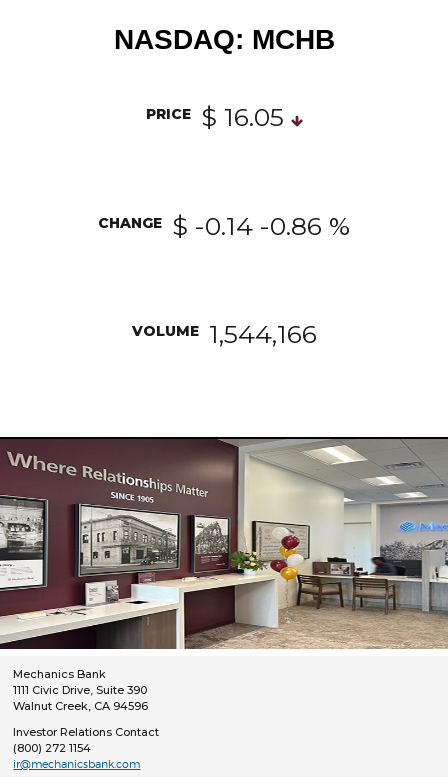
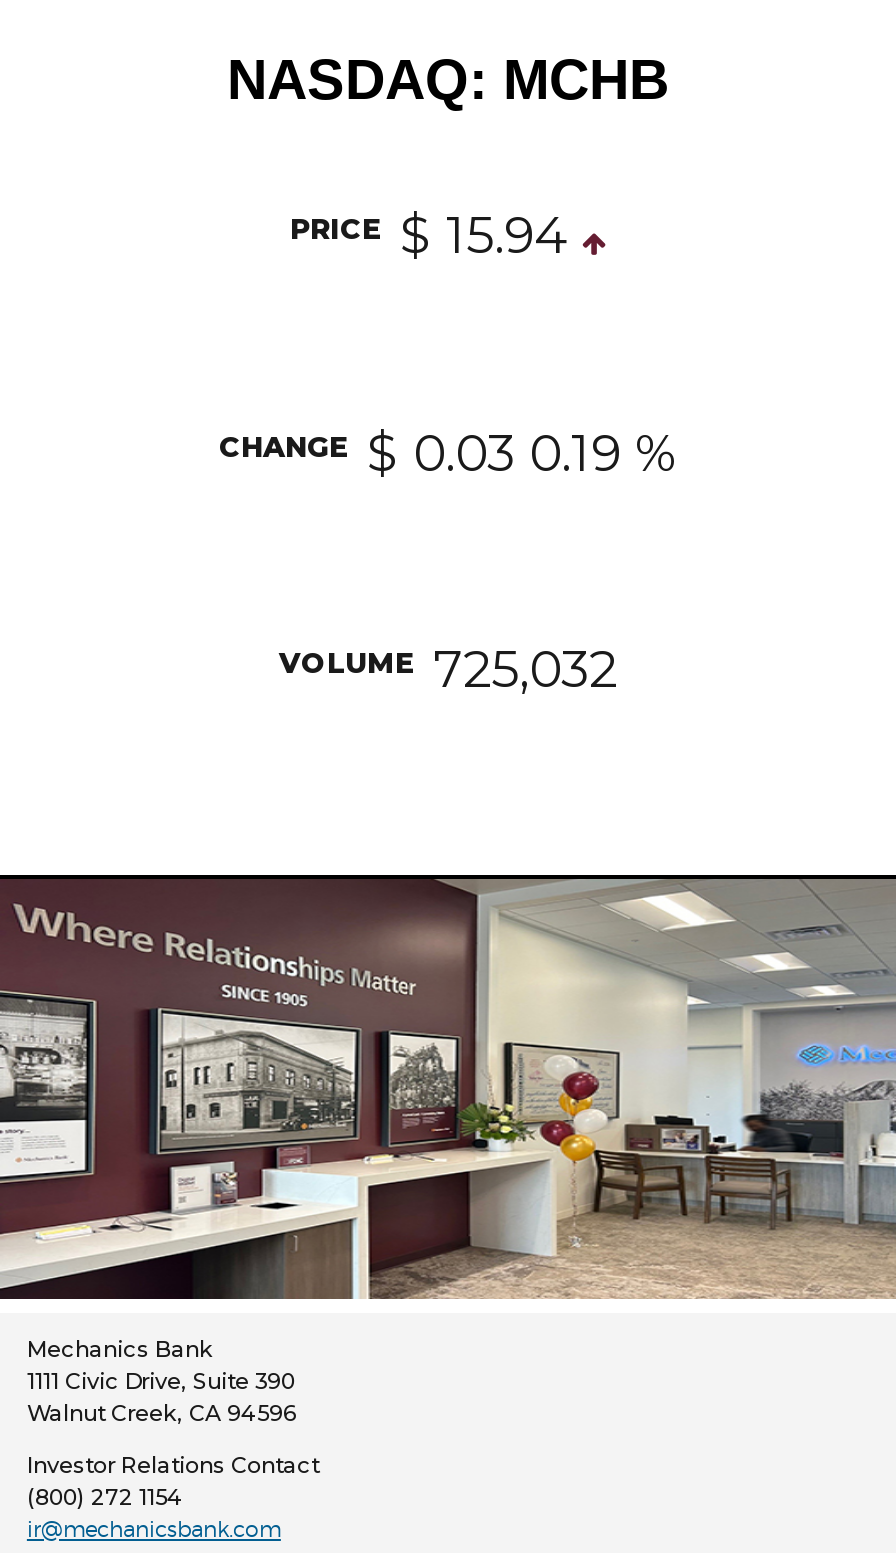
- PRICE $ 16.05
+ PRICE $ 15.94

- CHANGE $ -0.14 -0.86 %
+ CHANGE $ 0.03 0.19 %

- VOLUME 1,544,166
+ VOLUME 725,032
